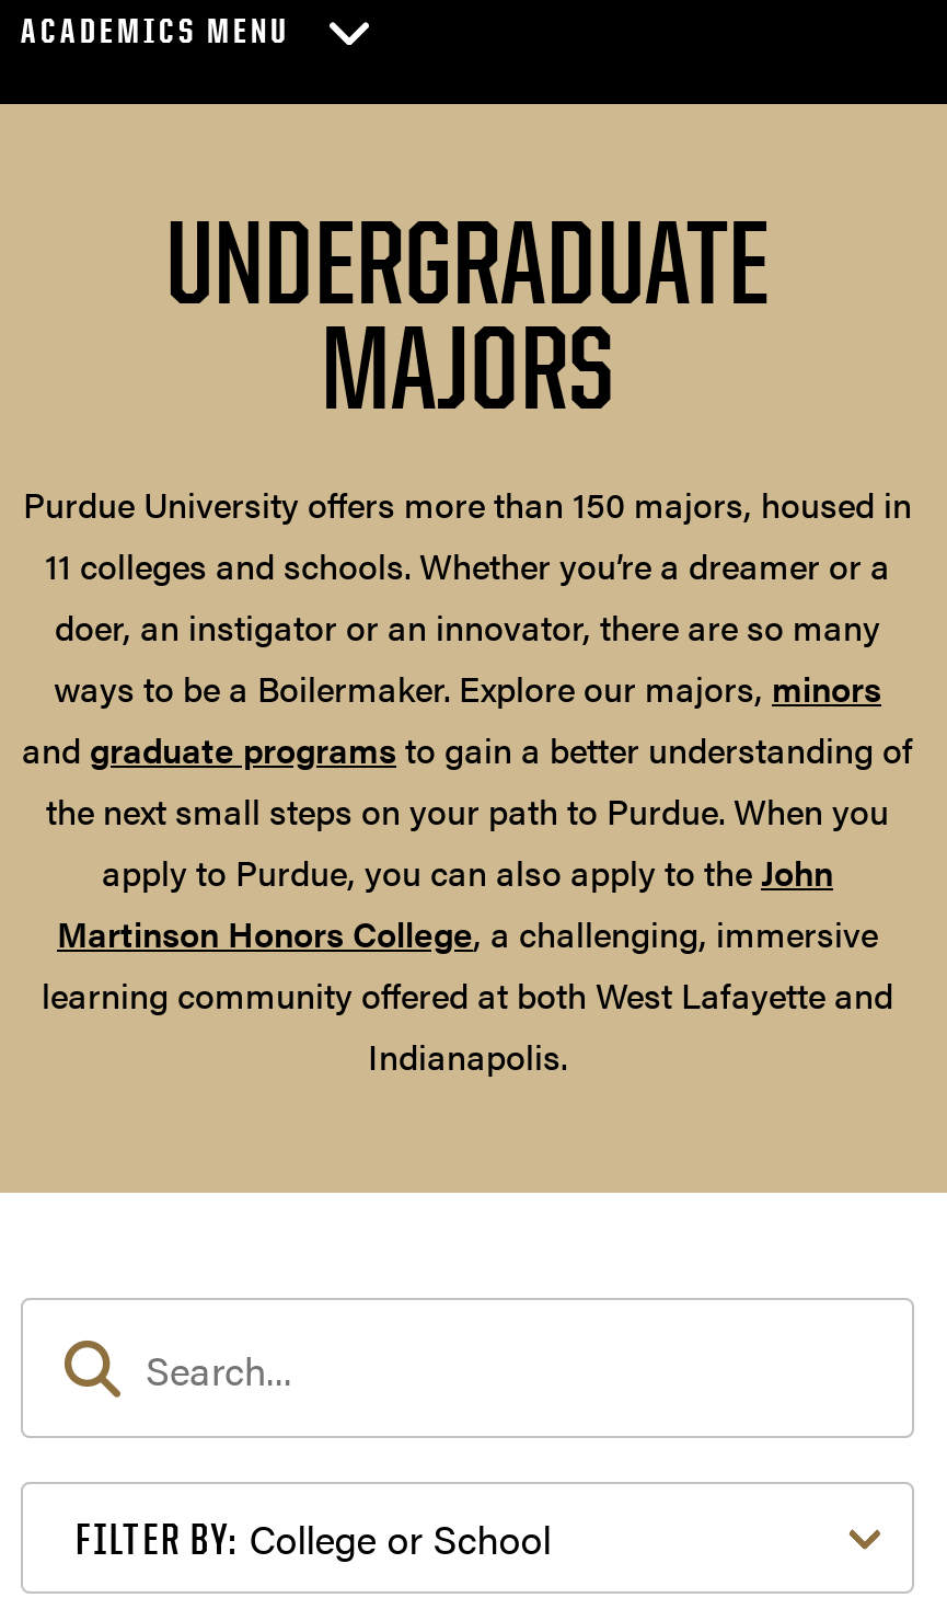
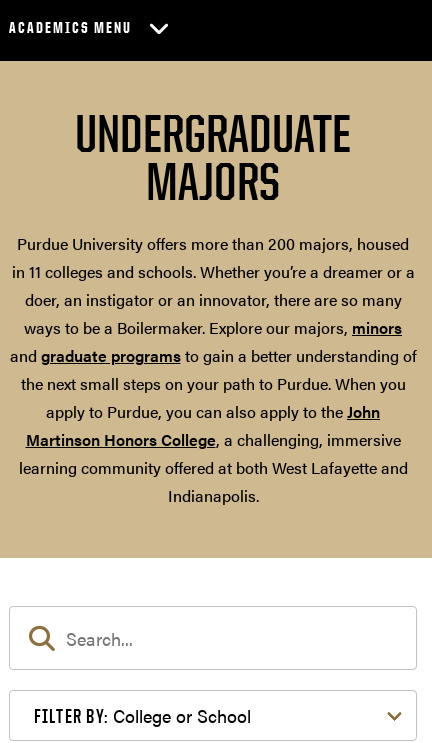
- Purdue University offers more than 150 majors, housed in
- 11 colleges and schools. Whether you’re a dreamer or a
+ Purdue University offers more than 200 majors, housed
+ in 11 colleges and schools. Whether you’re a dreamer or a
